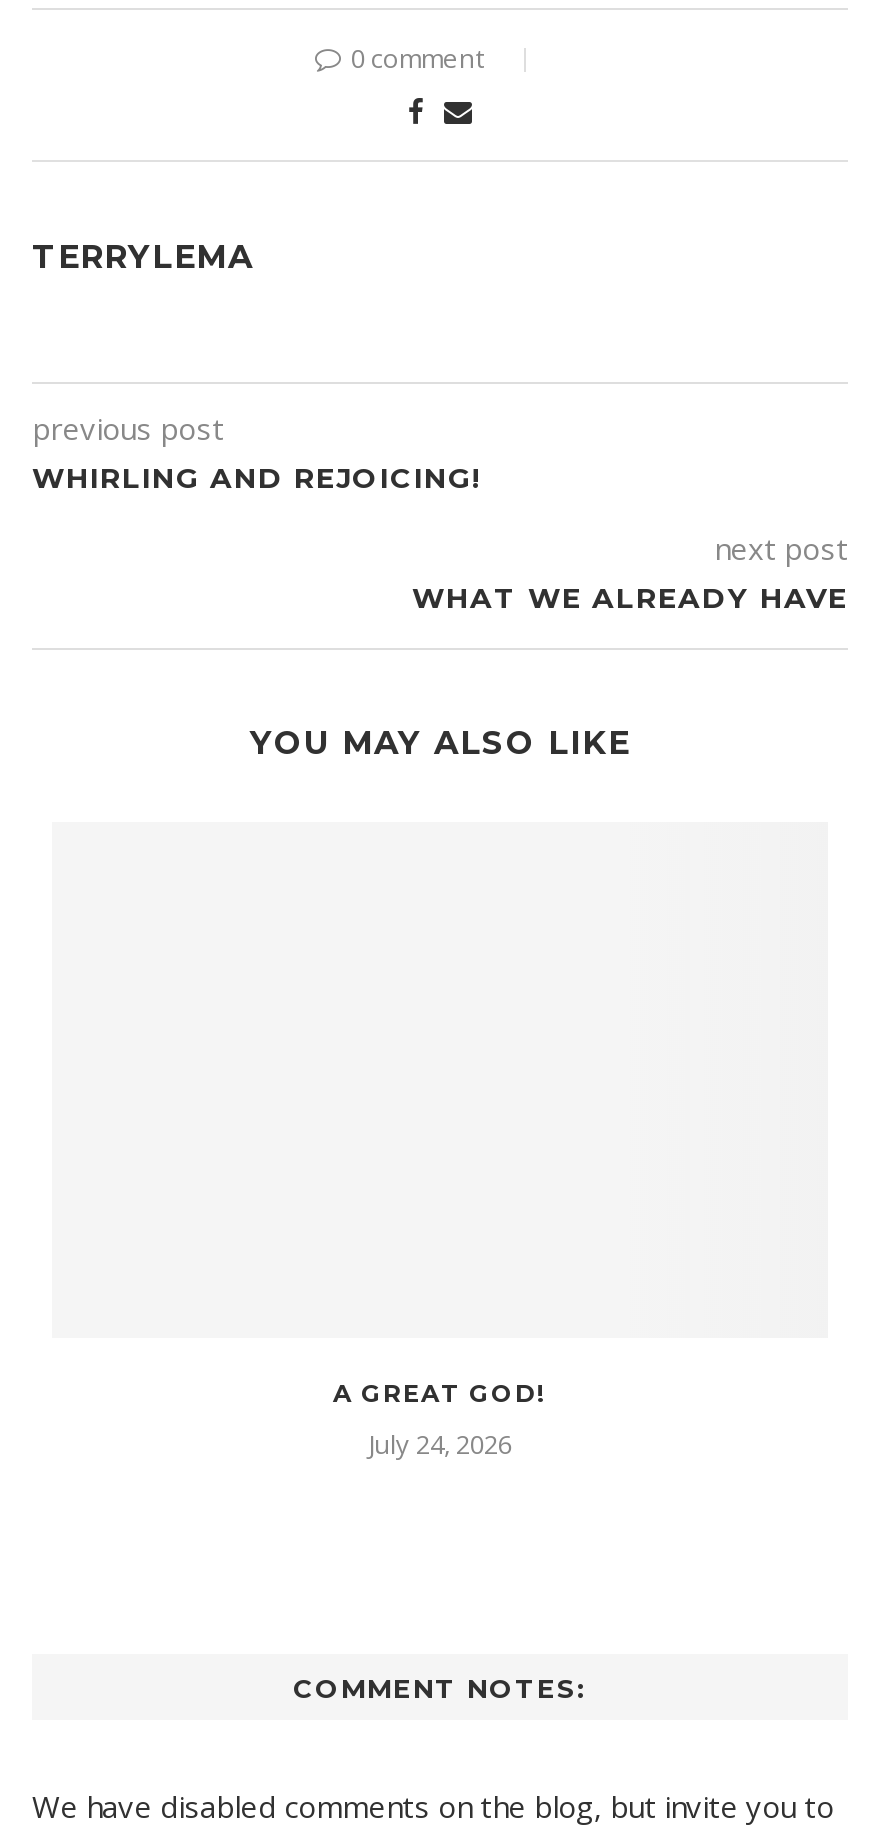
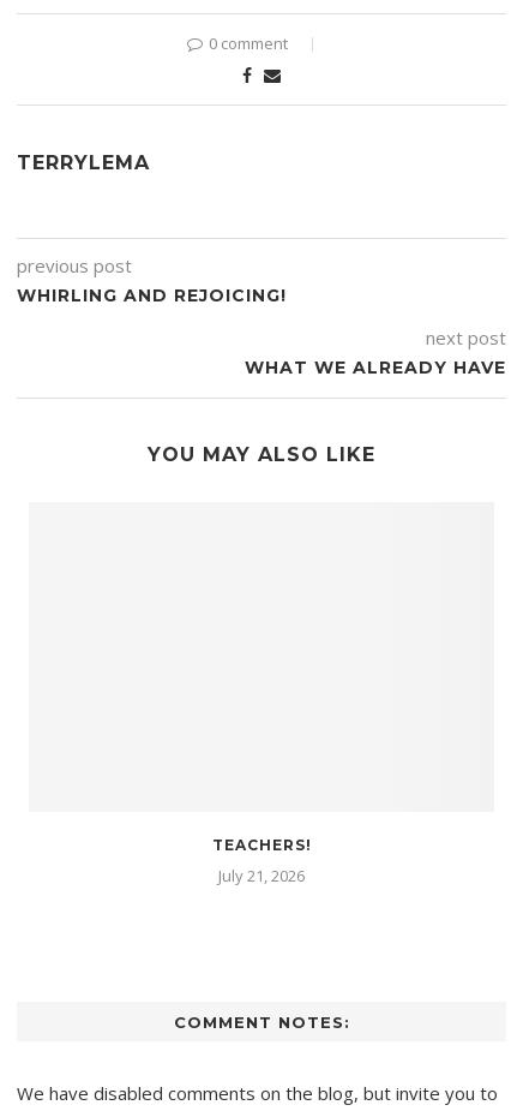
- A GREAT GOD!
+ TEACHERS!

- July 24, 2026
+ July 21, 2026
